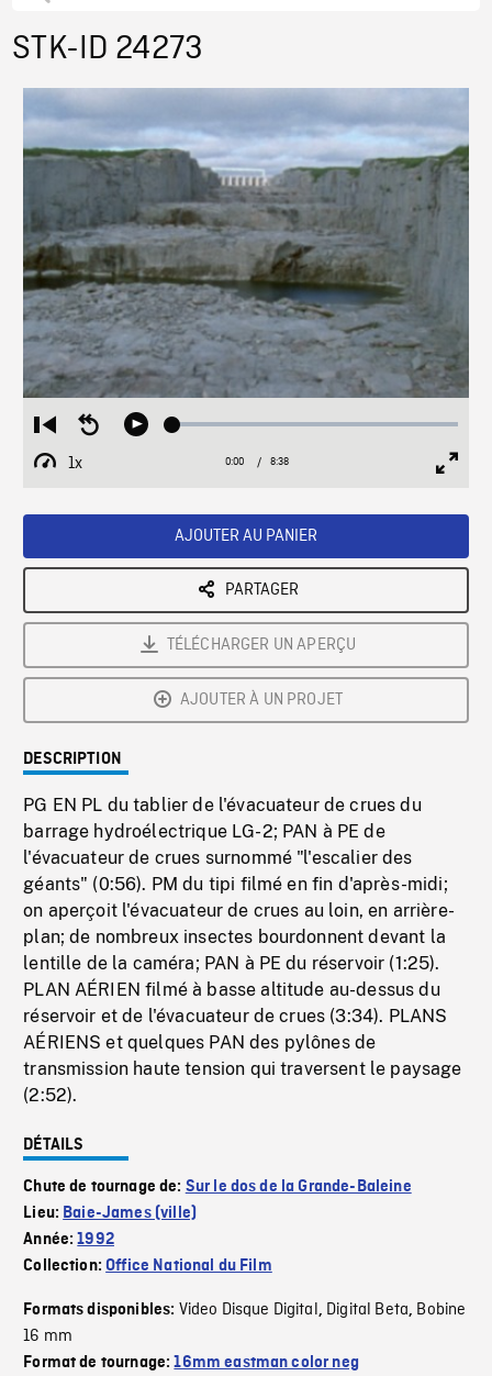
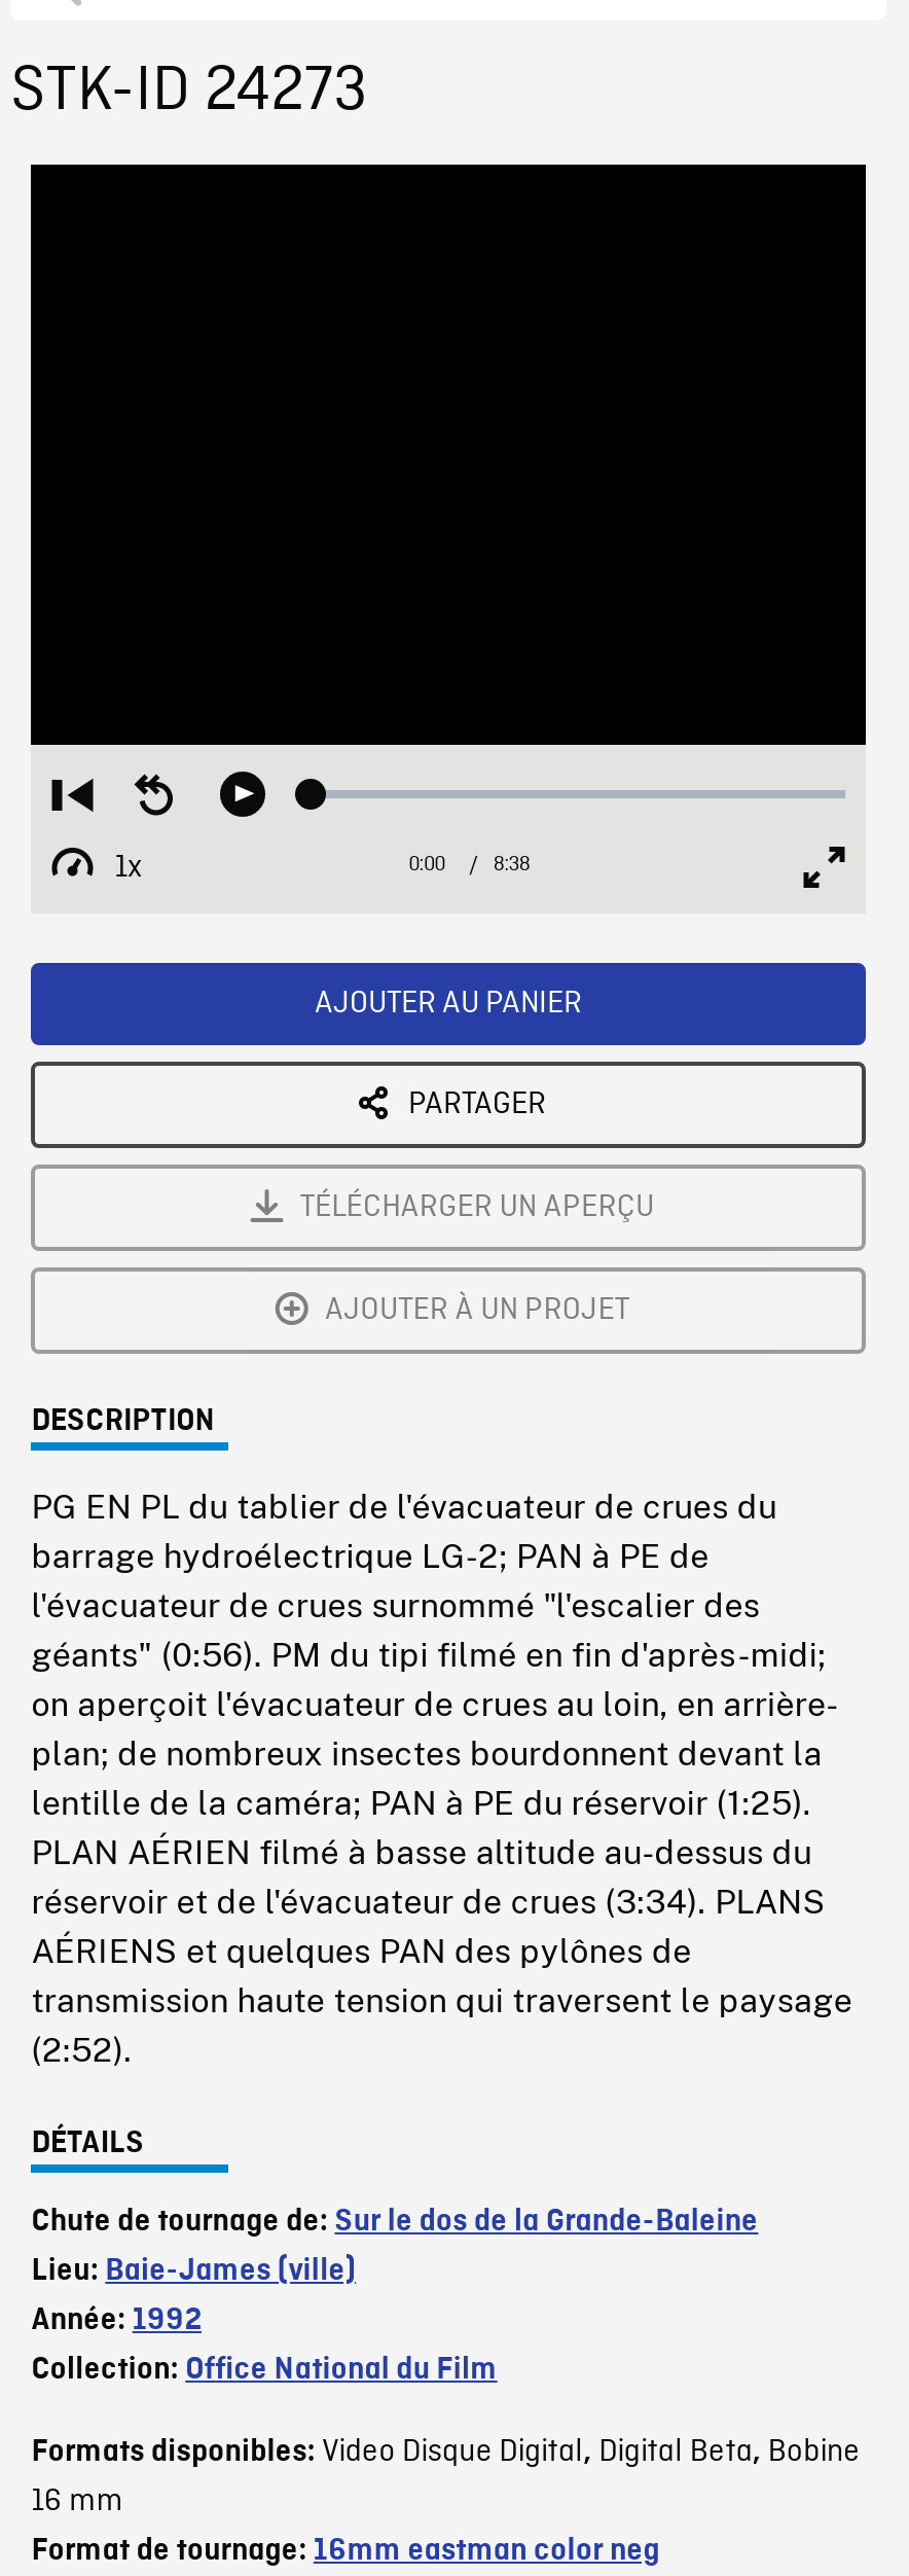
- [image]
